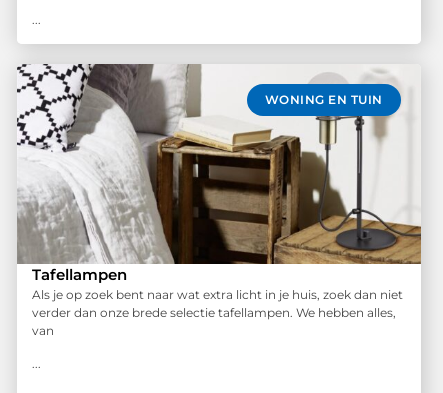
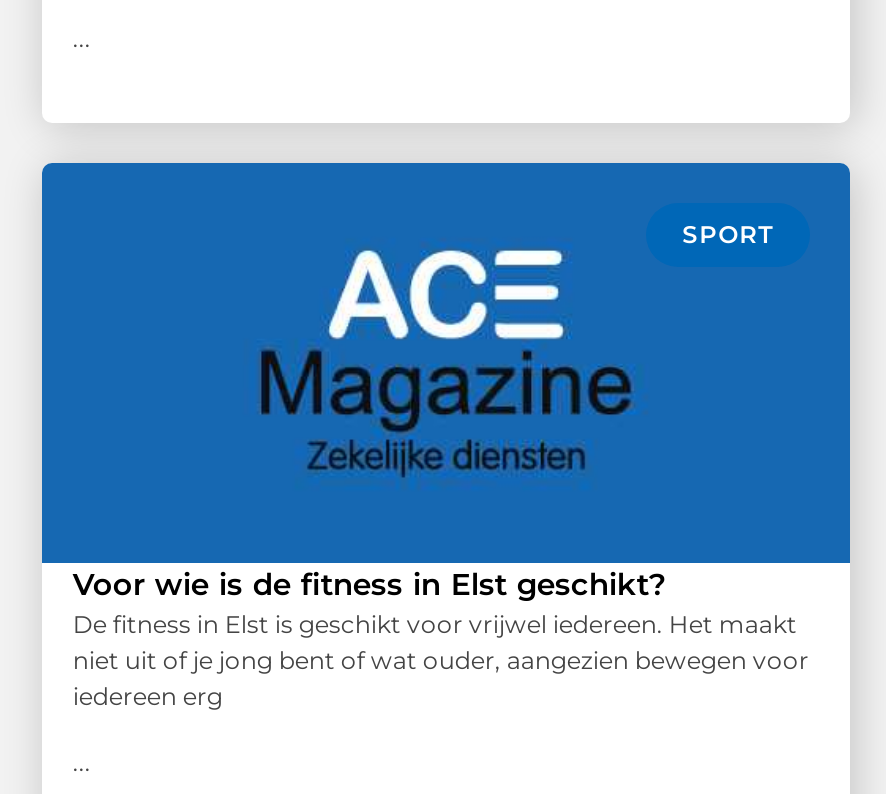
- [image]
- WONING EN TUIN
+ [image]
+ SPORT

- Tafellampen
- Als je op zoek bent naar wat extra licht in je huis, zoek dan niet
- verder dan onze brede selectie tafellampen. We hebben alles,
- van
+ Voor wie is de fitness in Elst geschikt?
+ De fitness in Elst is geschikt voor vrijwel iedereen. Het maakt
+ niet uit of je jong bent of wat ouder, aangezien bewegen voor
+ iedereen erg
